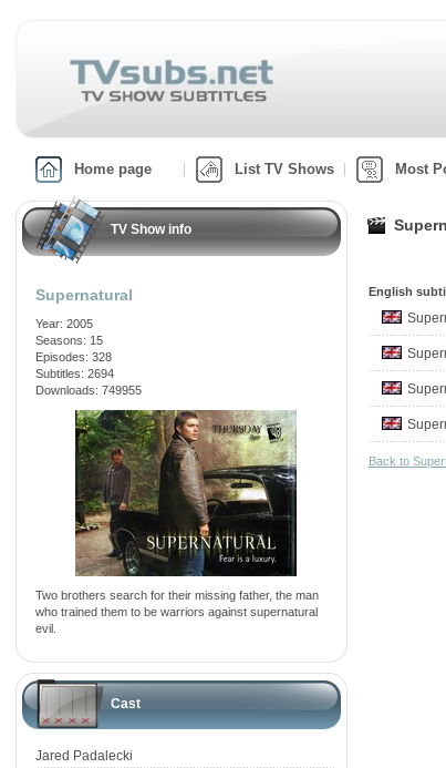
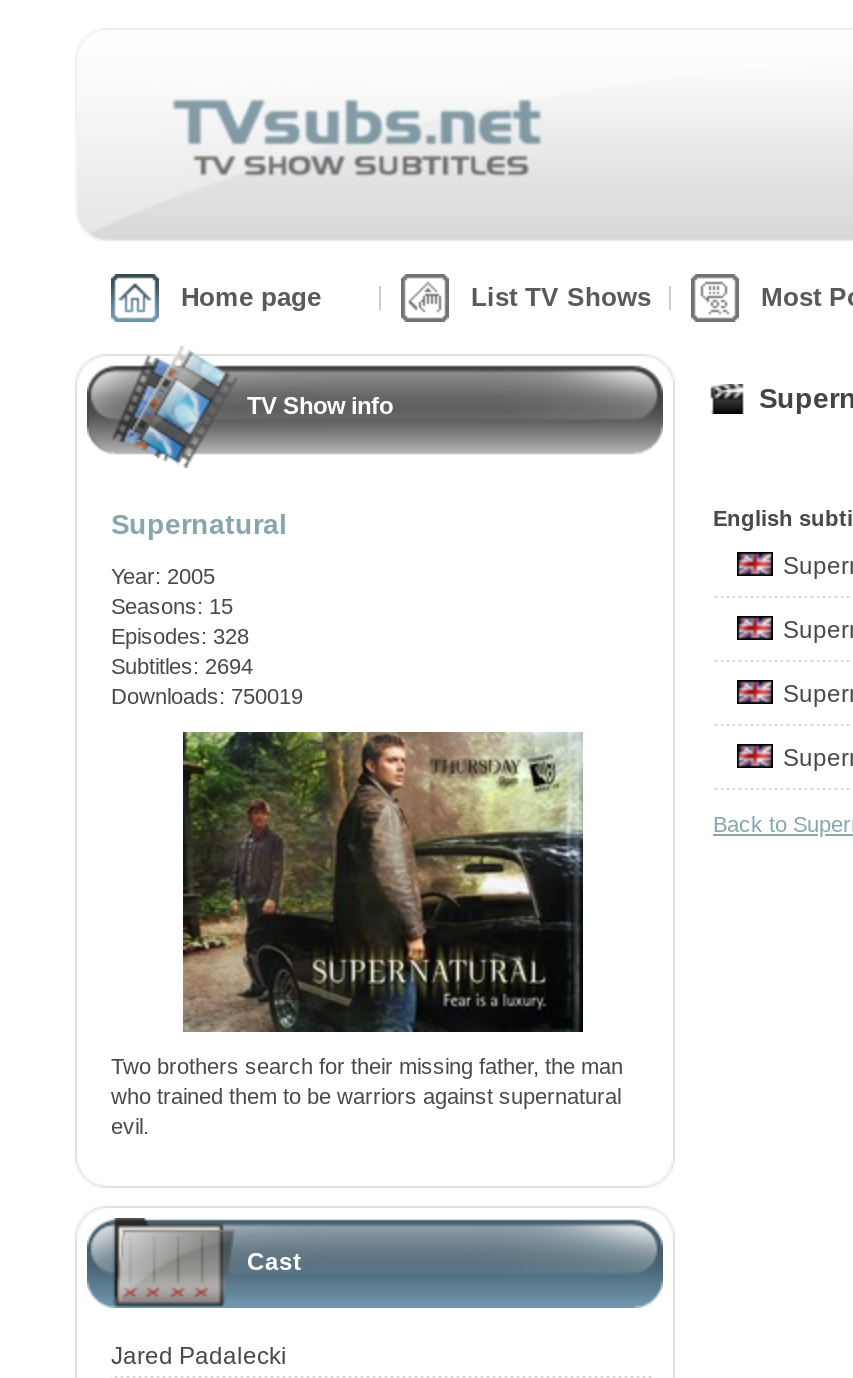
- Downloads: 749955
+ Downloads: 750019
